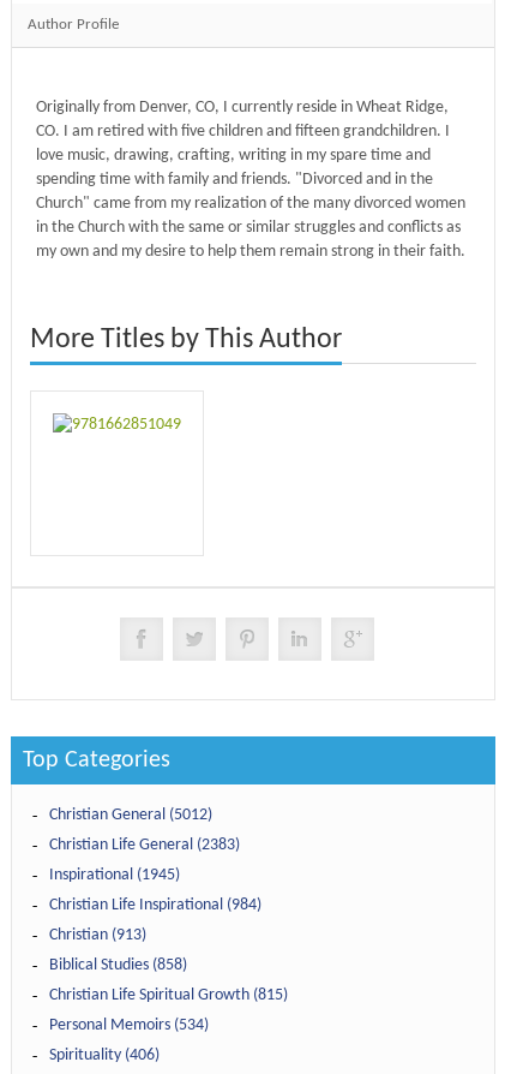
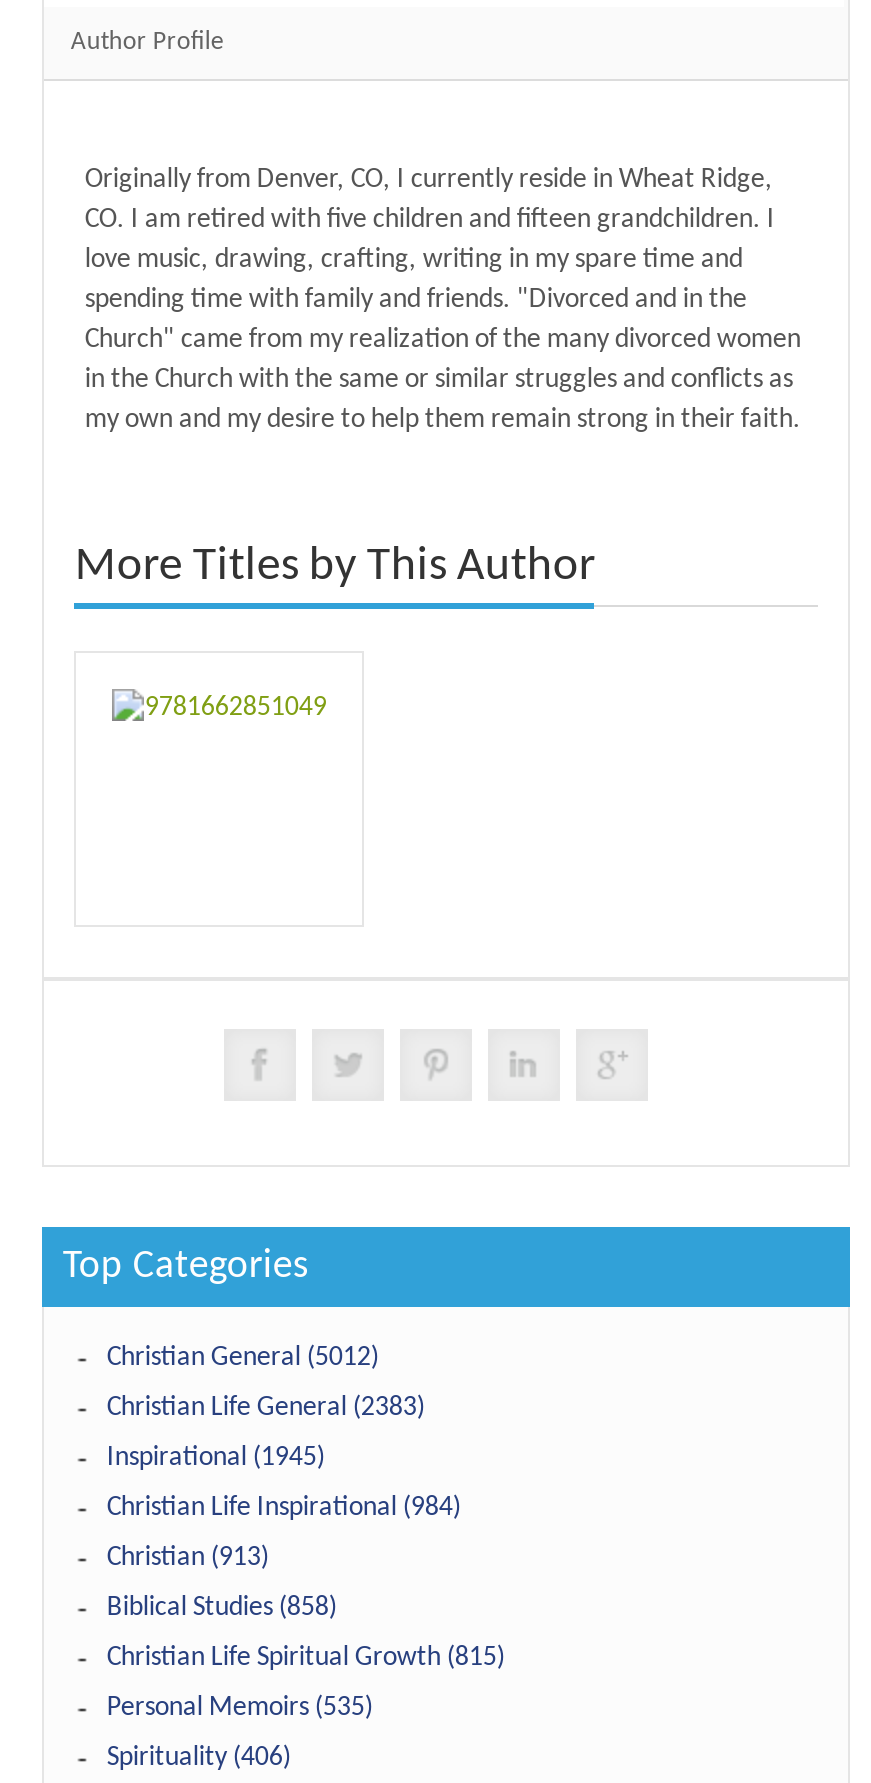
- Personal Memoirs (534)
+ Personal Memoirs (535)
